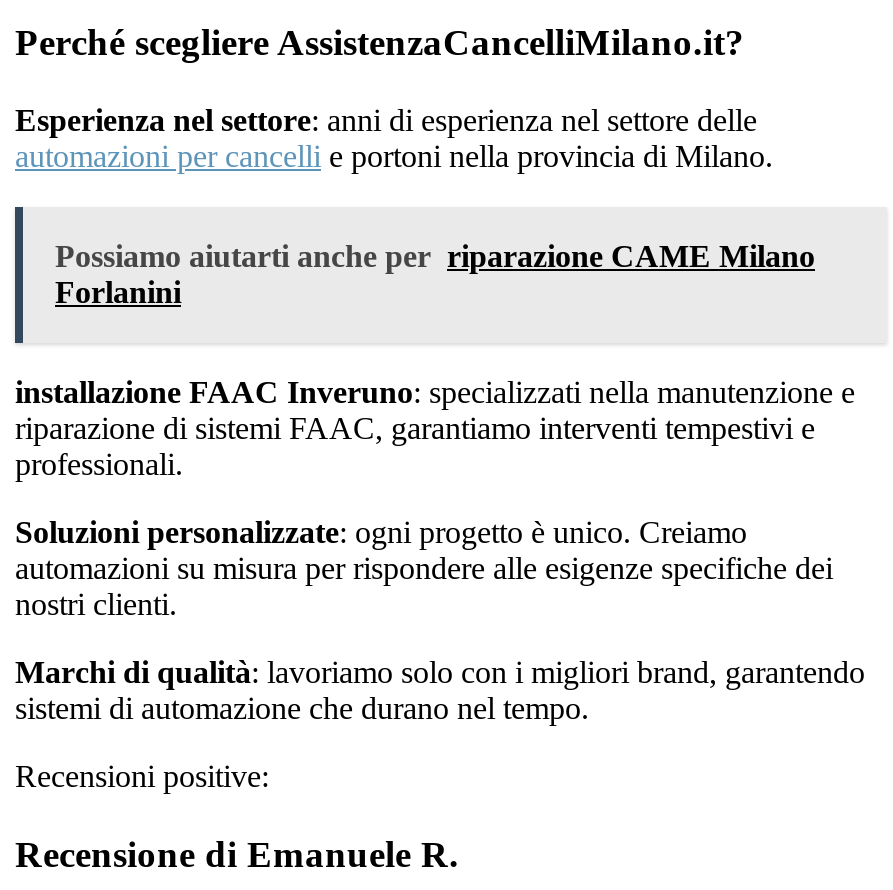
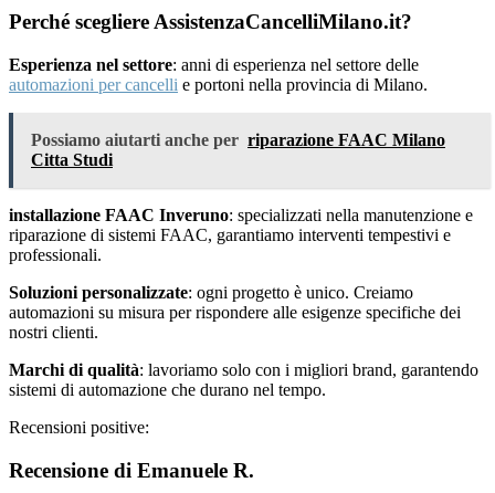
- Possiamo aiutarti anche per riparazione CAME Milano
- Forlanini
+ Possiamo aiutarti anche per riparazione FAAC Milano
+ Citta Studi
